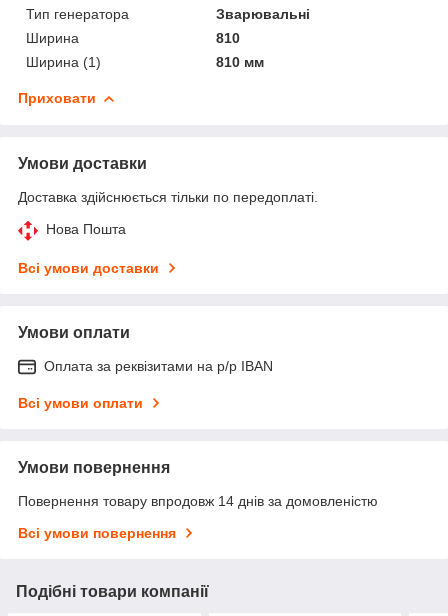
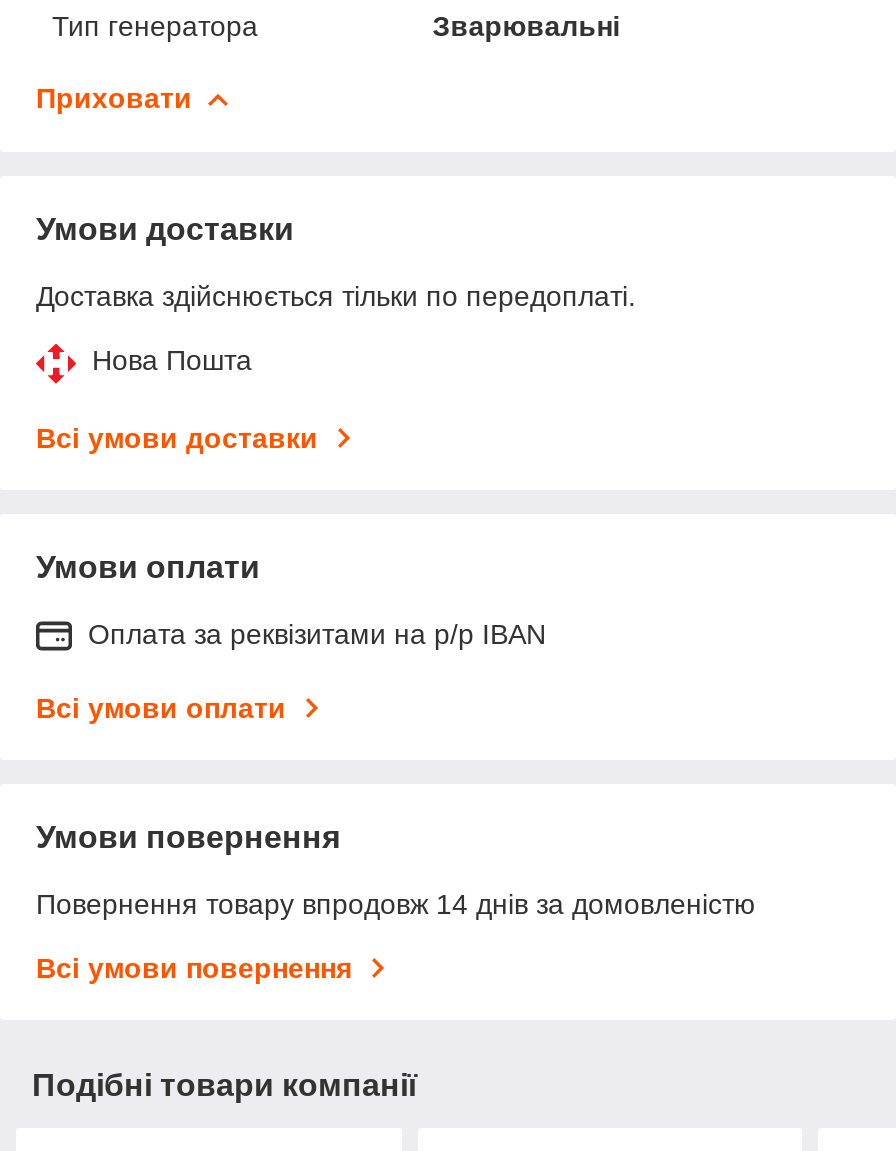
- Ширина
- 810
- Ширина (1)
- 810 мм
